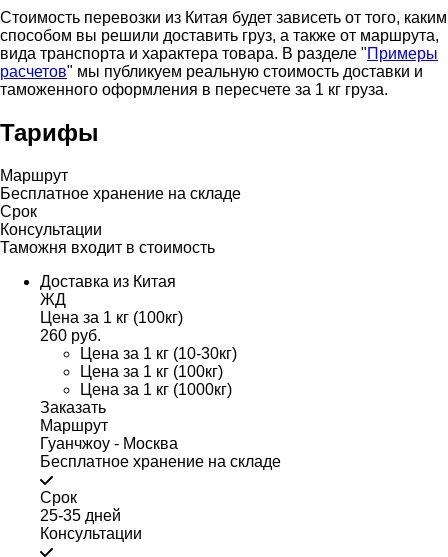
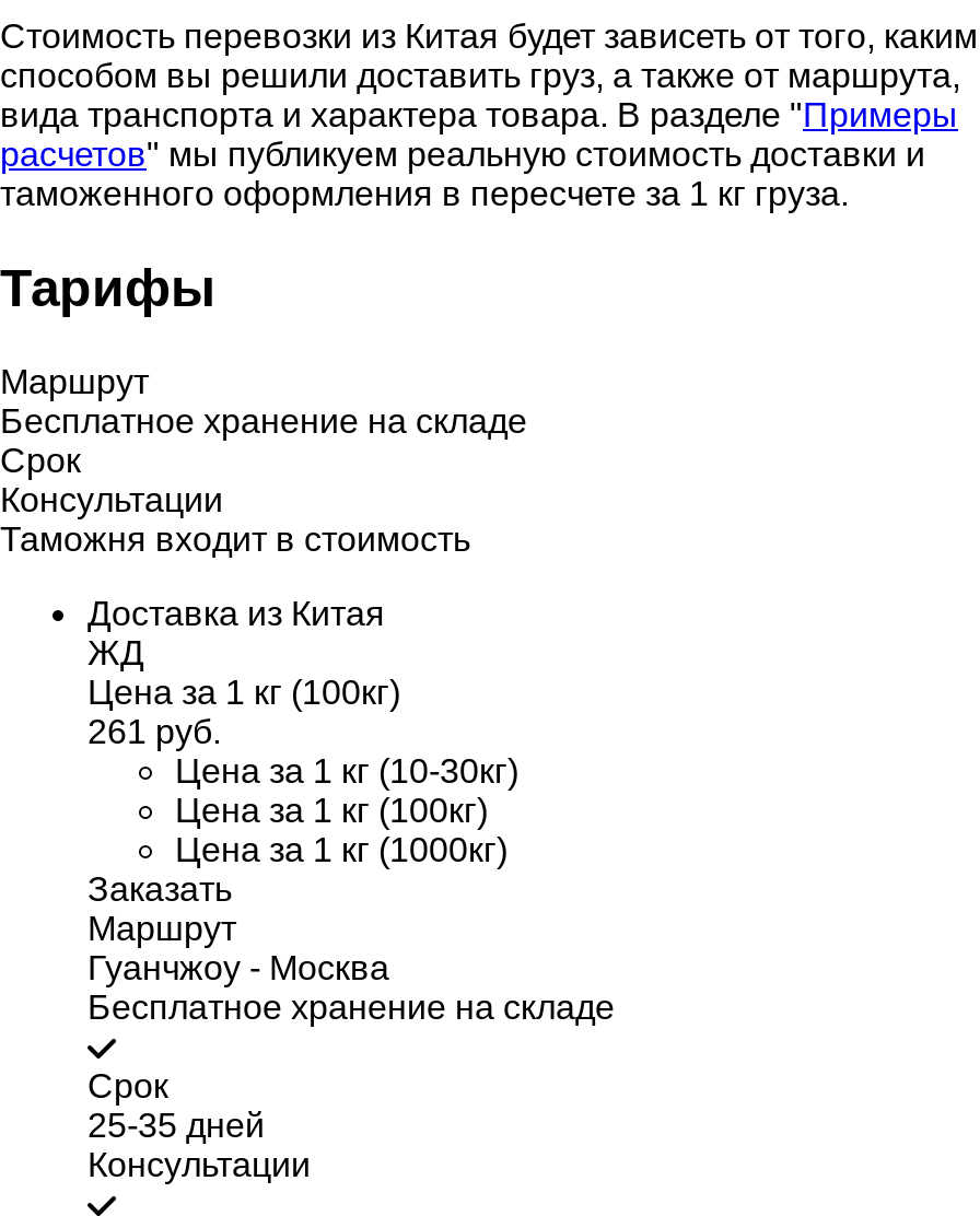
- 260 руб.
+ 261 руб.
